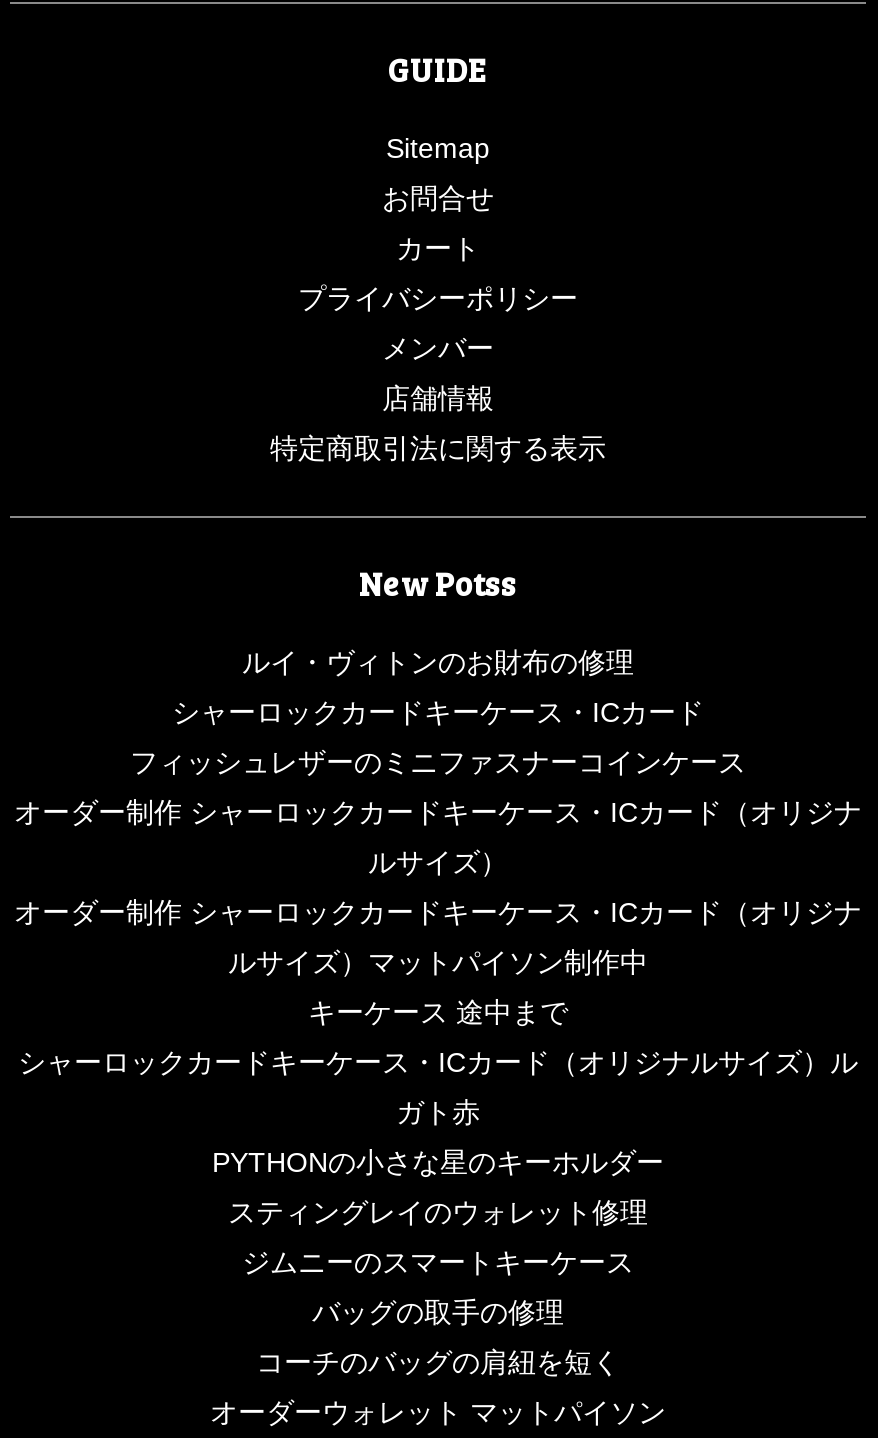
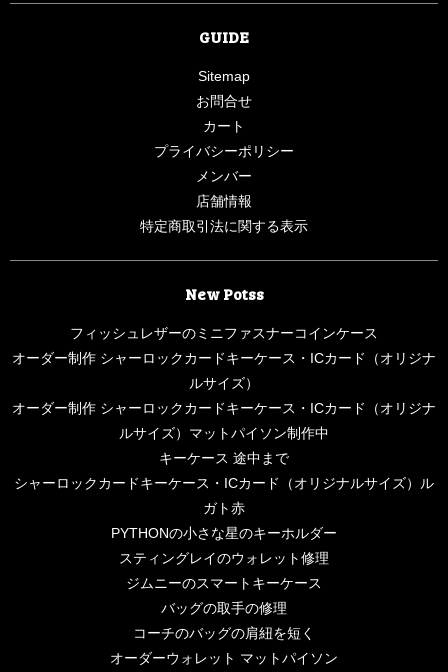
- ルイ・ヴィトンのお財布の修理
- シャーロックカードキーケース・ICカード
